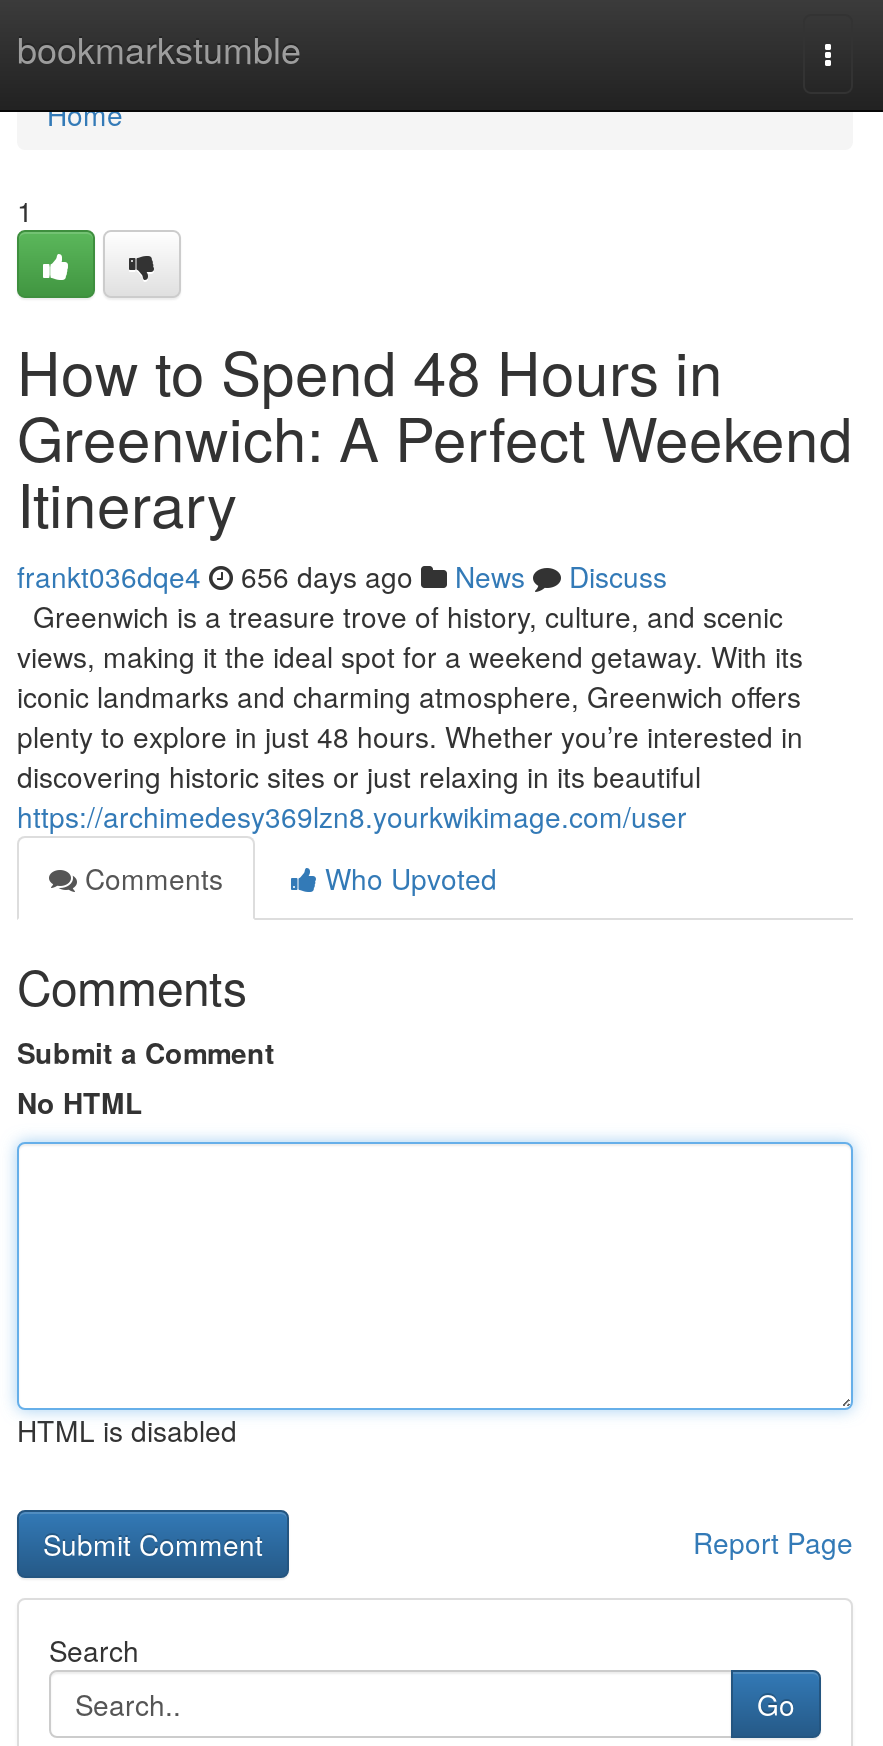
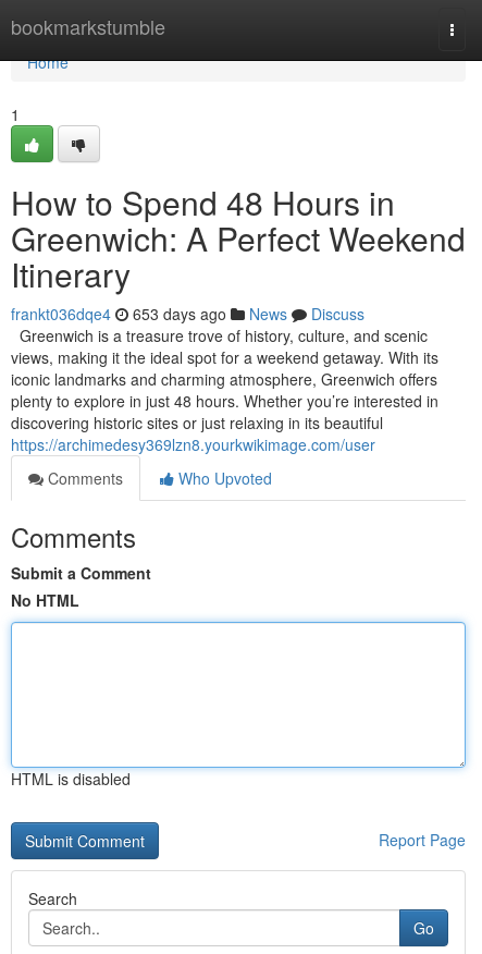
- frankt036dqe4 656 days ago News Discuss
+ frankt036dqe4 653 days ago News Discuss
